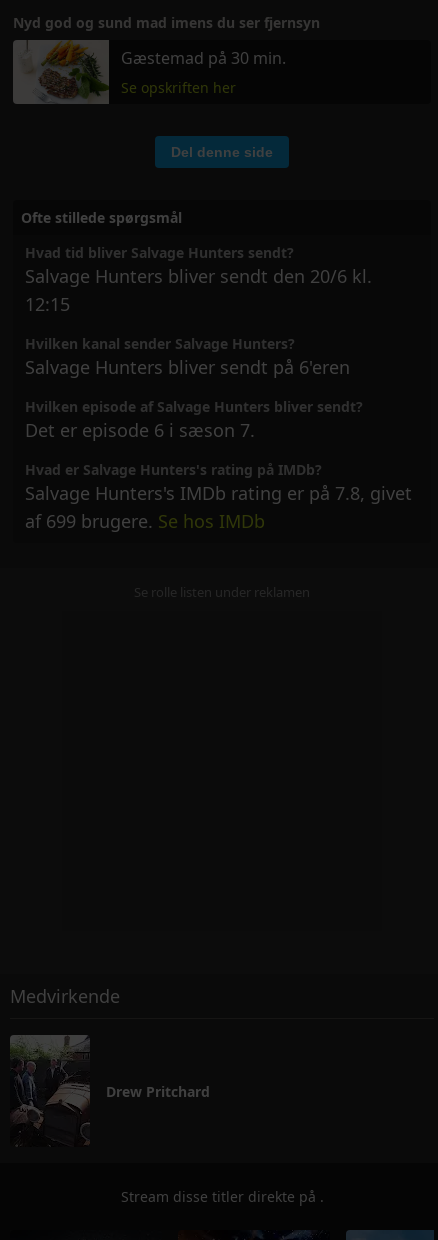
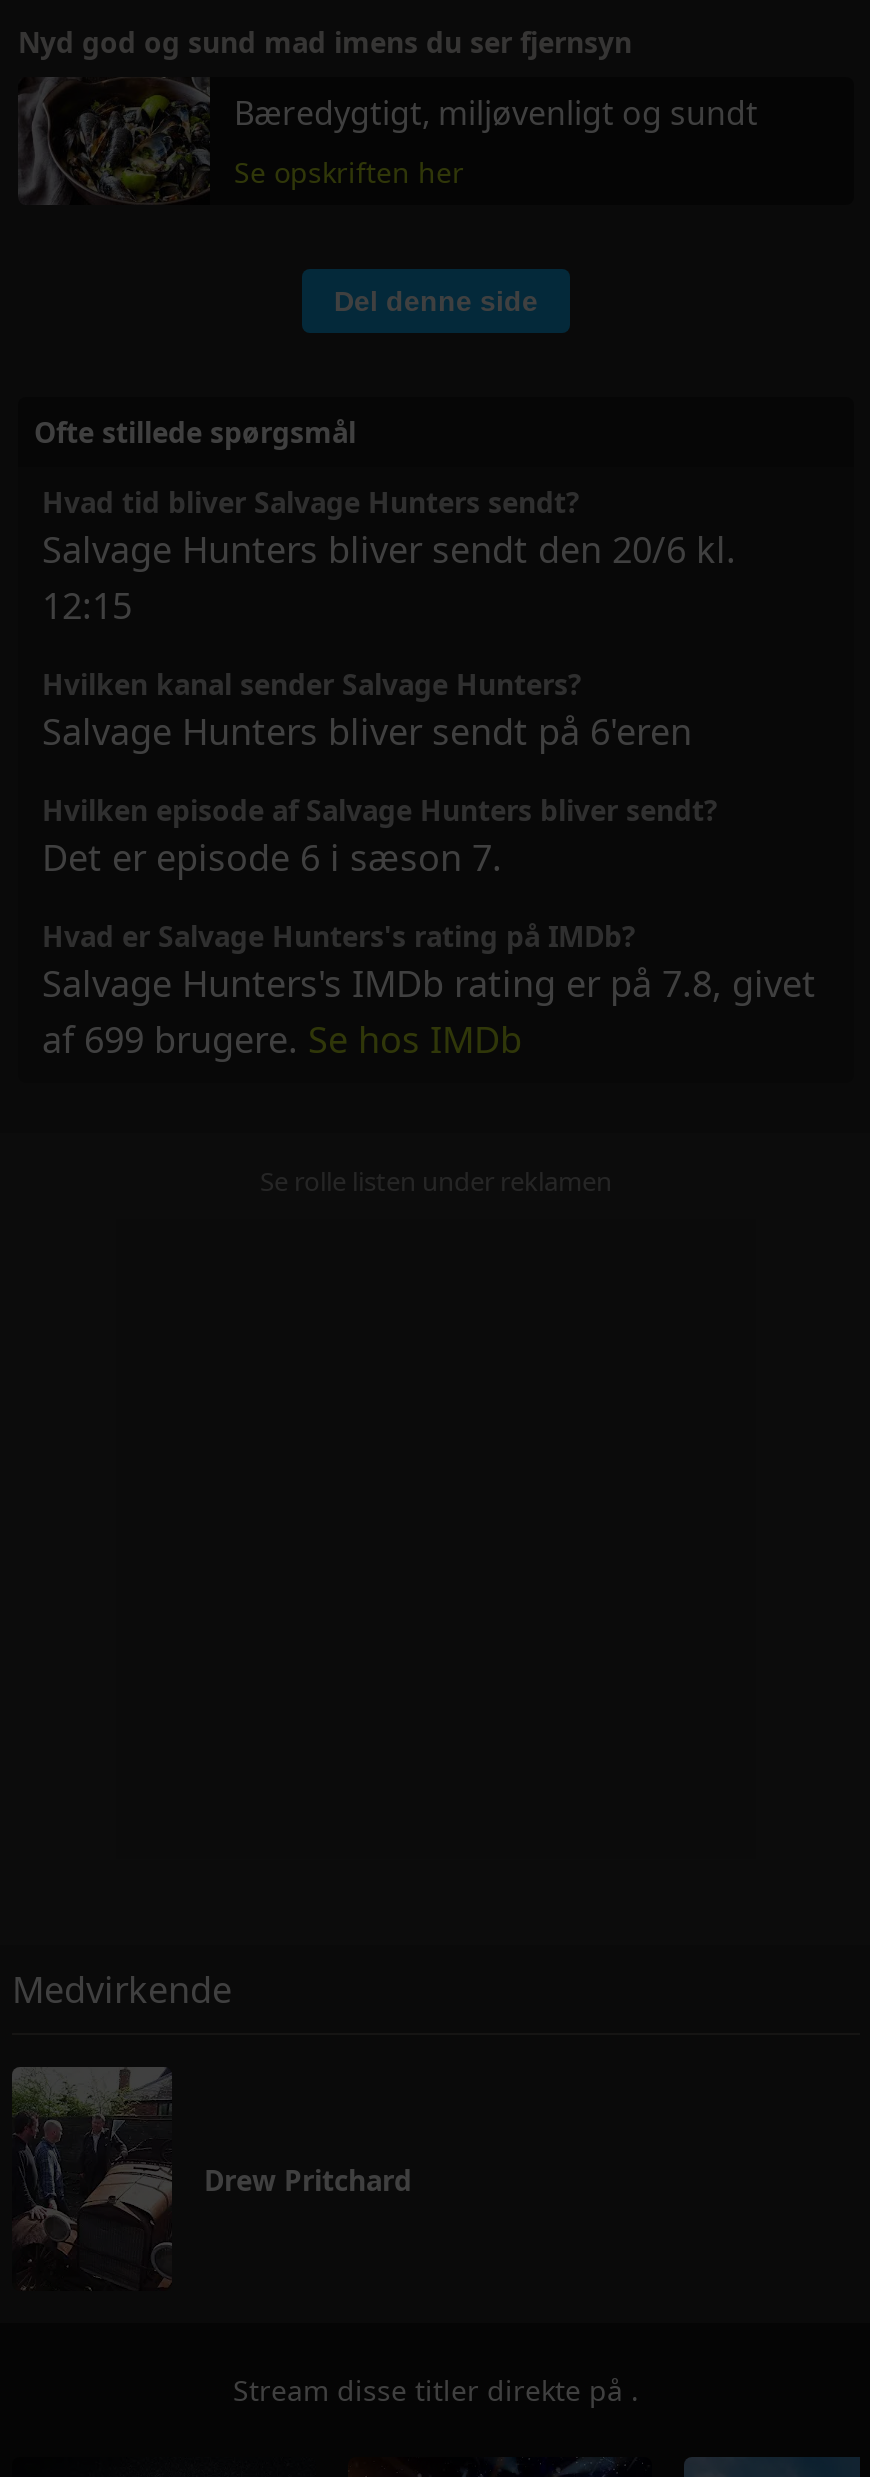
- [image]
- Gæstemad på 30 min.
+ [image]
+ Bæredygtigt, miljøvenligt og sundt
